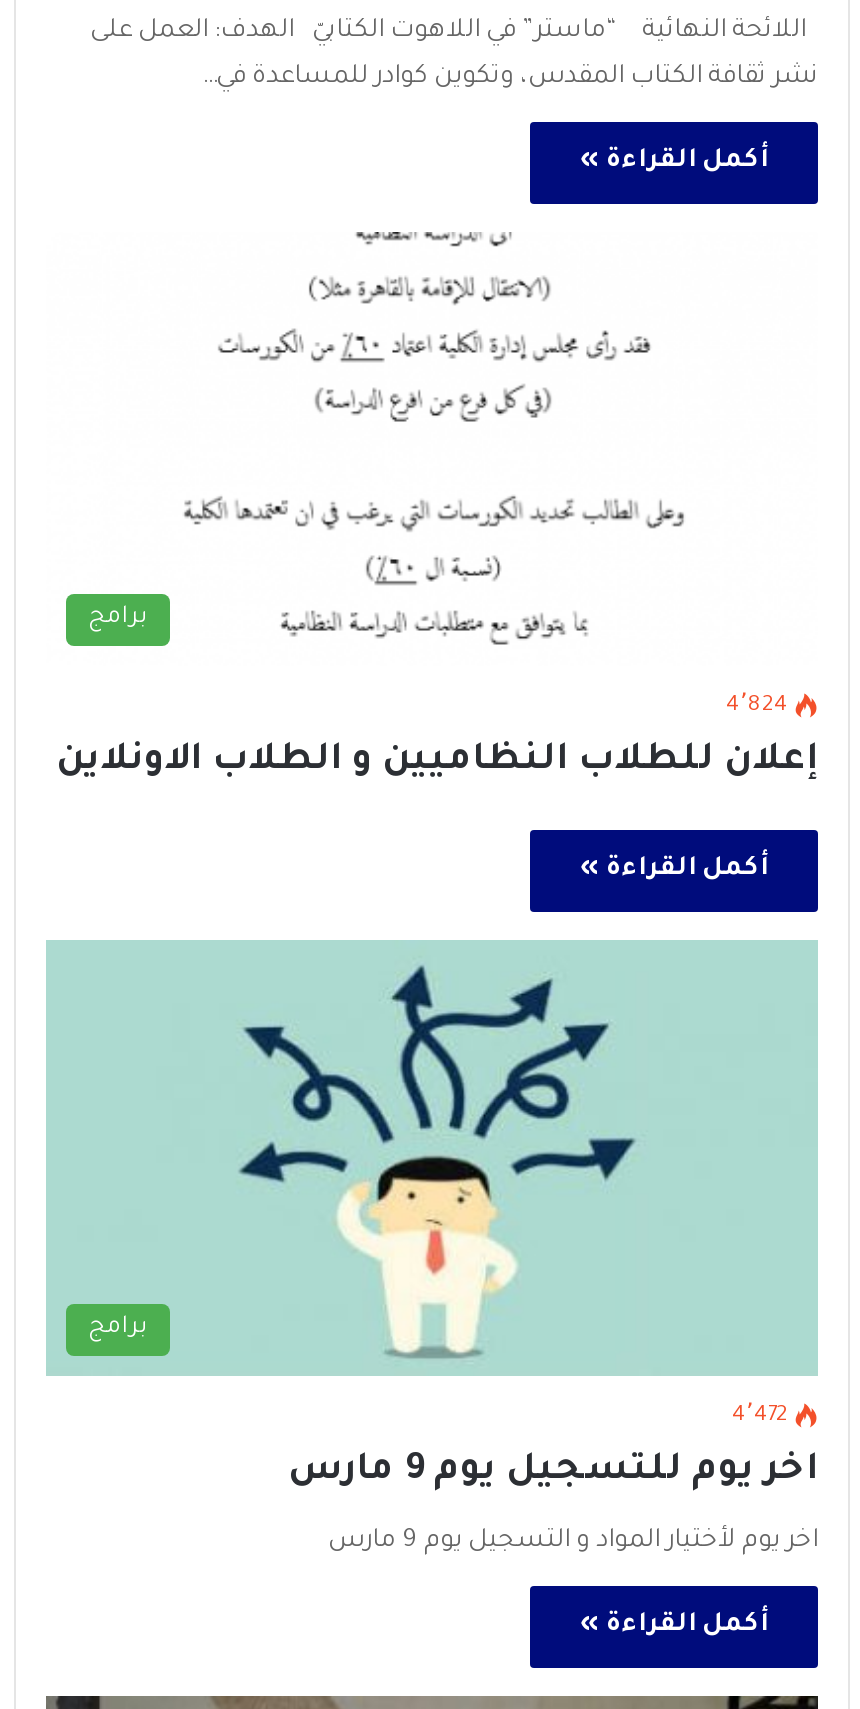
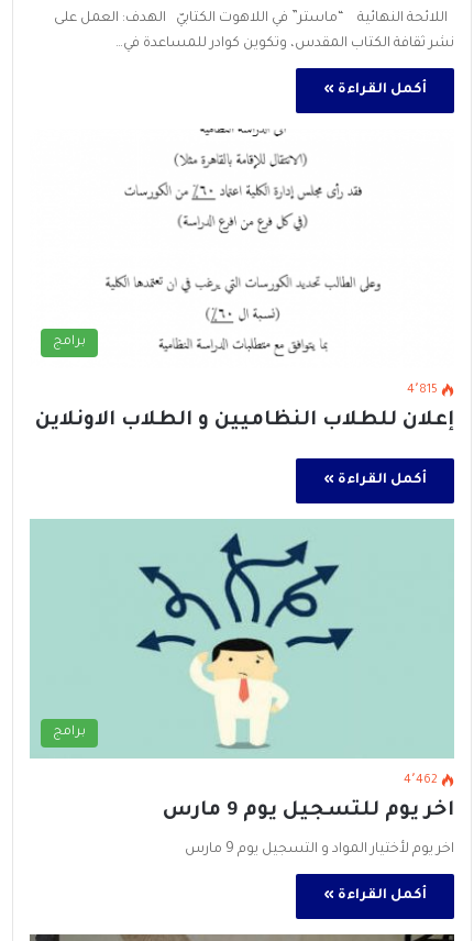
- 4٬824
+ 4٬815

- 4٬472
+ 4٬462
